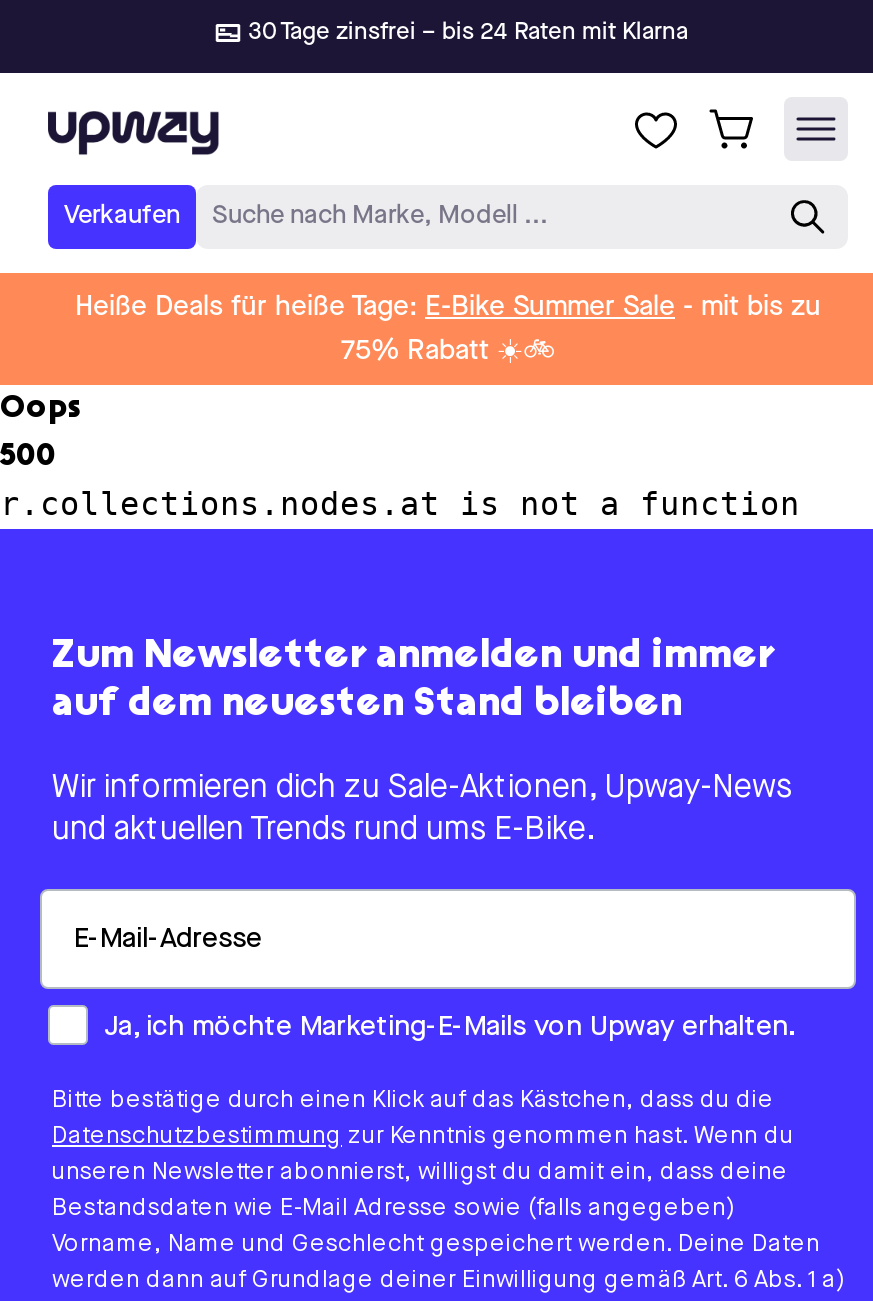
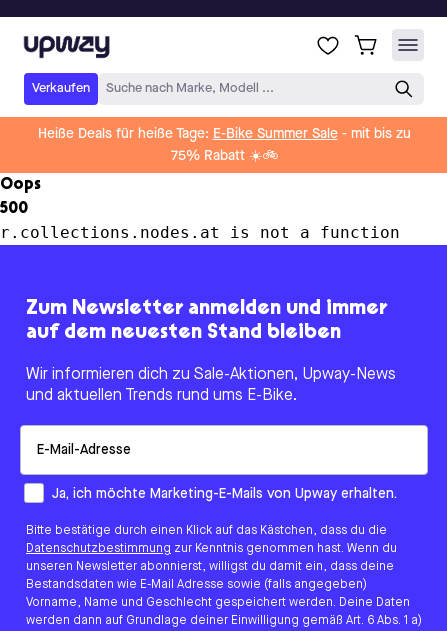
- 30 Tage zinsfrei – bis 24 Raten mit Klarna
